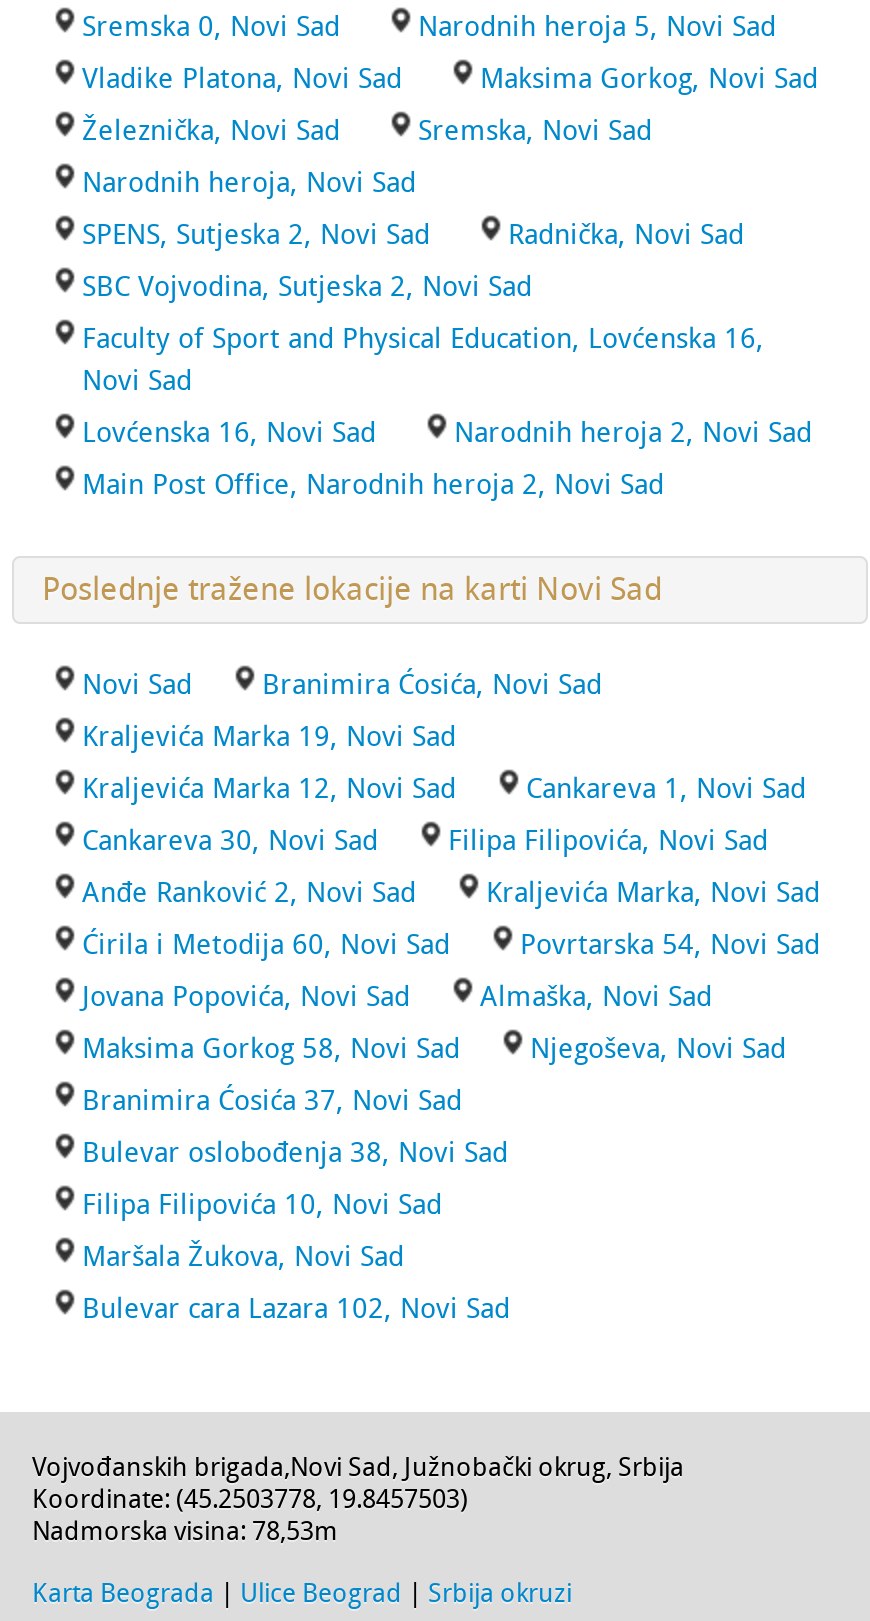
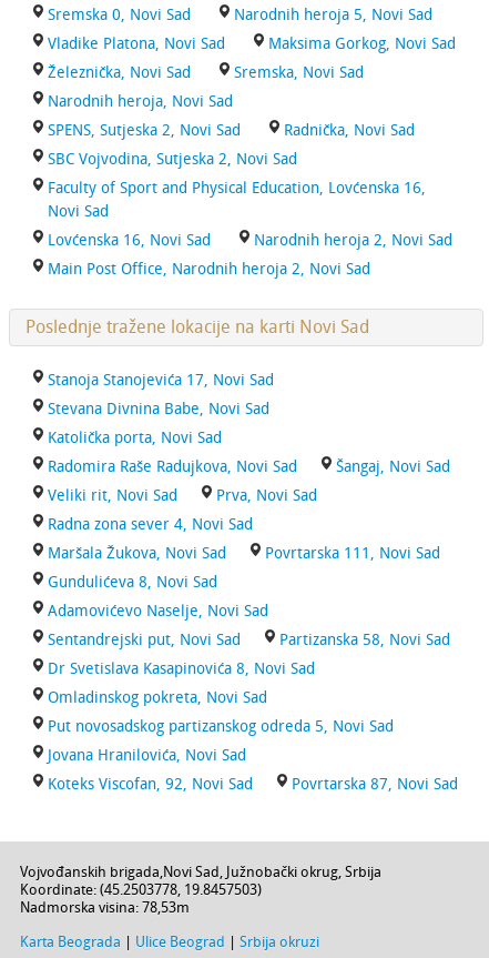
- Novi Sad
- Branimira Ćosića, Novi Sad
- Kraljevića Marka 19, Novi Sad
- Kraljevića Marka 12, Novi Sad
- Cankareva 1, Novi Sad
- Cankareva 30, Novi Sad
- Filipa Filipovića, Novi Sad
- Anđe Ranković 2, Novi Sad
- Kraljevića Marka, Novi Sad
- Ćirila i Metodija 60, Novi Sad
- Povrtarska 54, Novi Sad
- Jovana Popovića, Novi Sad
- Almaška, Novi Sad
- Maksima Gorkog 58, Novi Sad
- Njegoševa, Novi Sad
- Branimira Ćosića 37, Novi Sad
- Bulevar oslobođenja 38, Novi Sad
- Filipa Filipovića 10, Novi Sad
+ Stanoja Stanojevića 17, Novi Sad
+ Stevana Divnina Babe, Novi Sad
+ Katolička porta, Novi Sad
+ Radomira Raše Radujkova, Novi Sad
+ Šangaj, Novi Sad
+ Veliki rit, Novi Sad
+ Prva, Novi Sad
+ Radna zona sever 4, Novi Sad

moved up: Maršala Žukova, Novi Sad

- Bulevar cara Lazara 102, Novi Sad
+ Povrtarska 111, Novi Sad
+ Gundulićeva 8, Novi Sad
+ Adamovićevo Naselje, Novi Sad
+ Sentandrejski put, Novi Sad
+ Partizanska 58, Novi Sad
+ Dr Svetislava Kasapinovića 8, Novi Sad
+ Omladinskog pokreta, Novi Sad
+ Put novosadskog partizanskog odreda 5, Novi Sad
+ Jovana Hranilovića, Novi Sad
+ Koteks Viscofan, 92, Novi Sad
+ Povrtarska 87, Novi Sad
